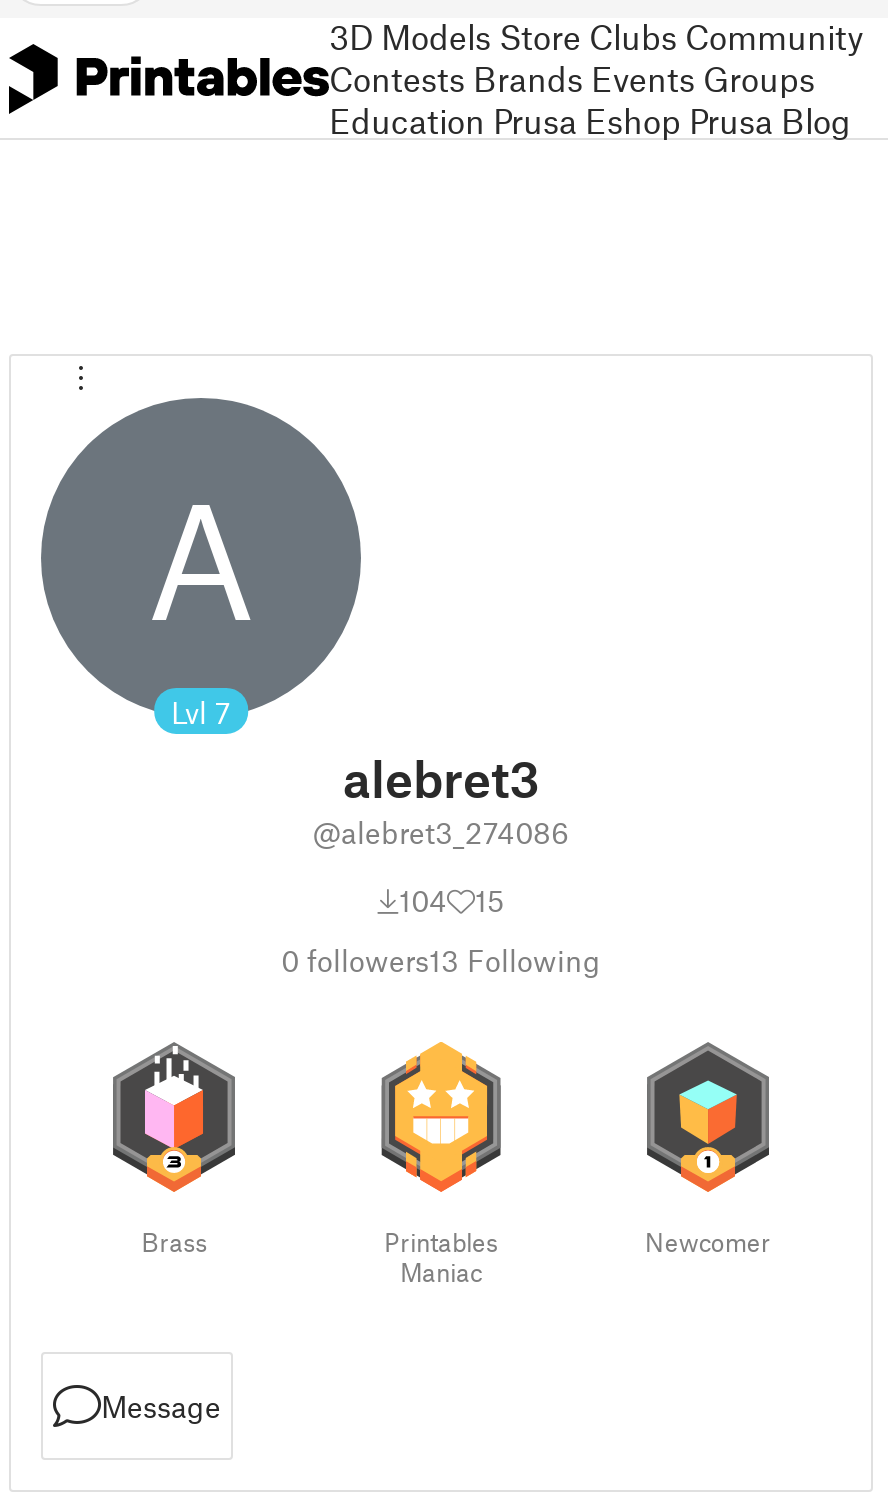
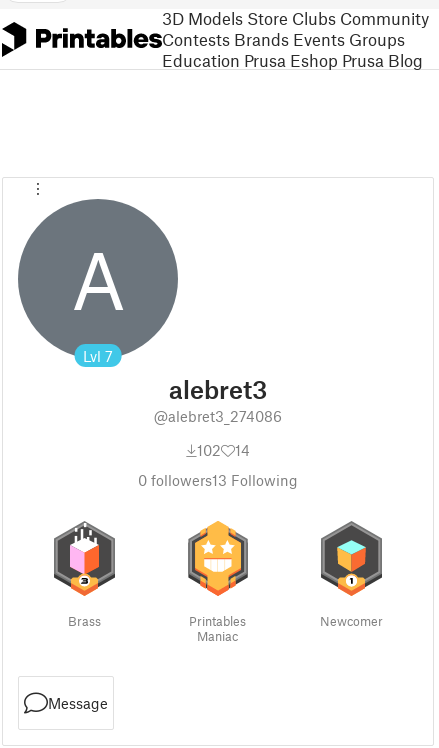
- 104
+ 102

- 15
+ 14
